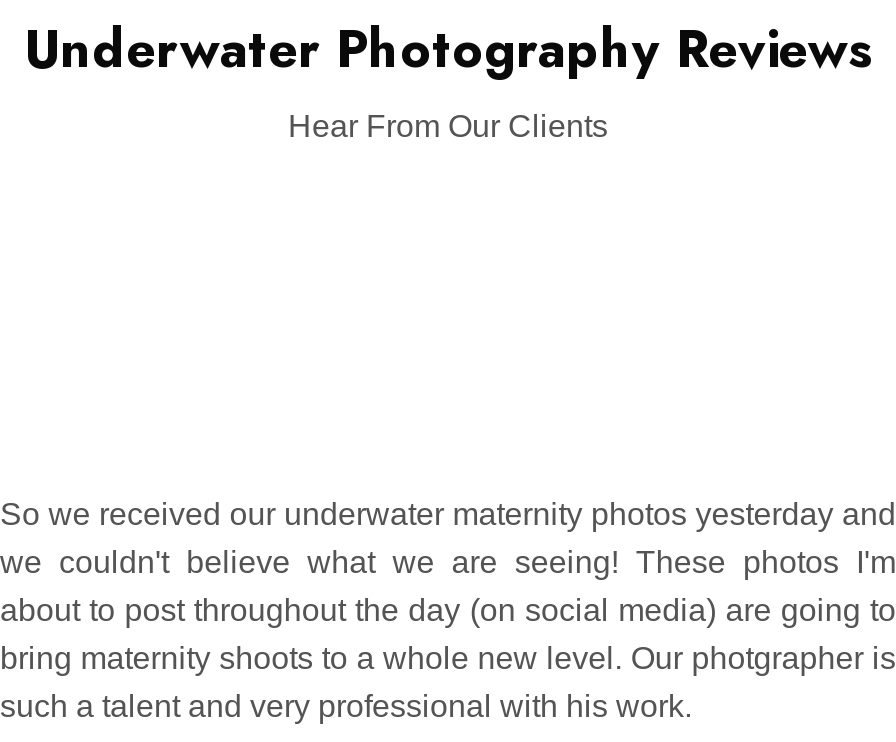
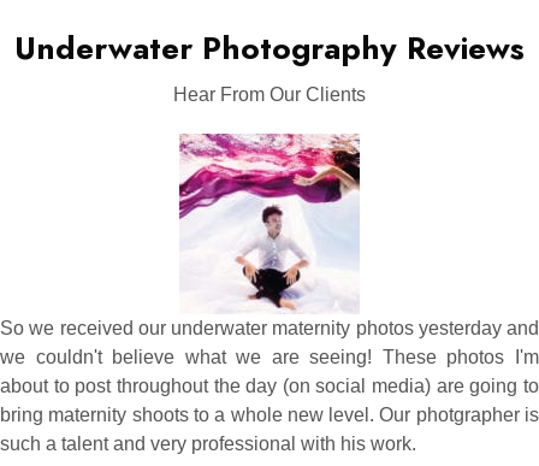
+ [image]
